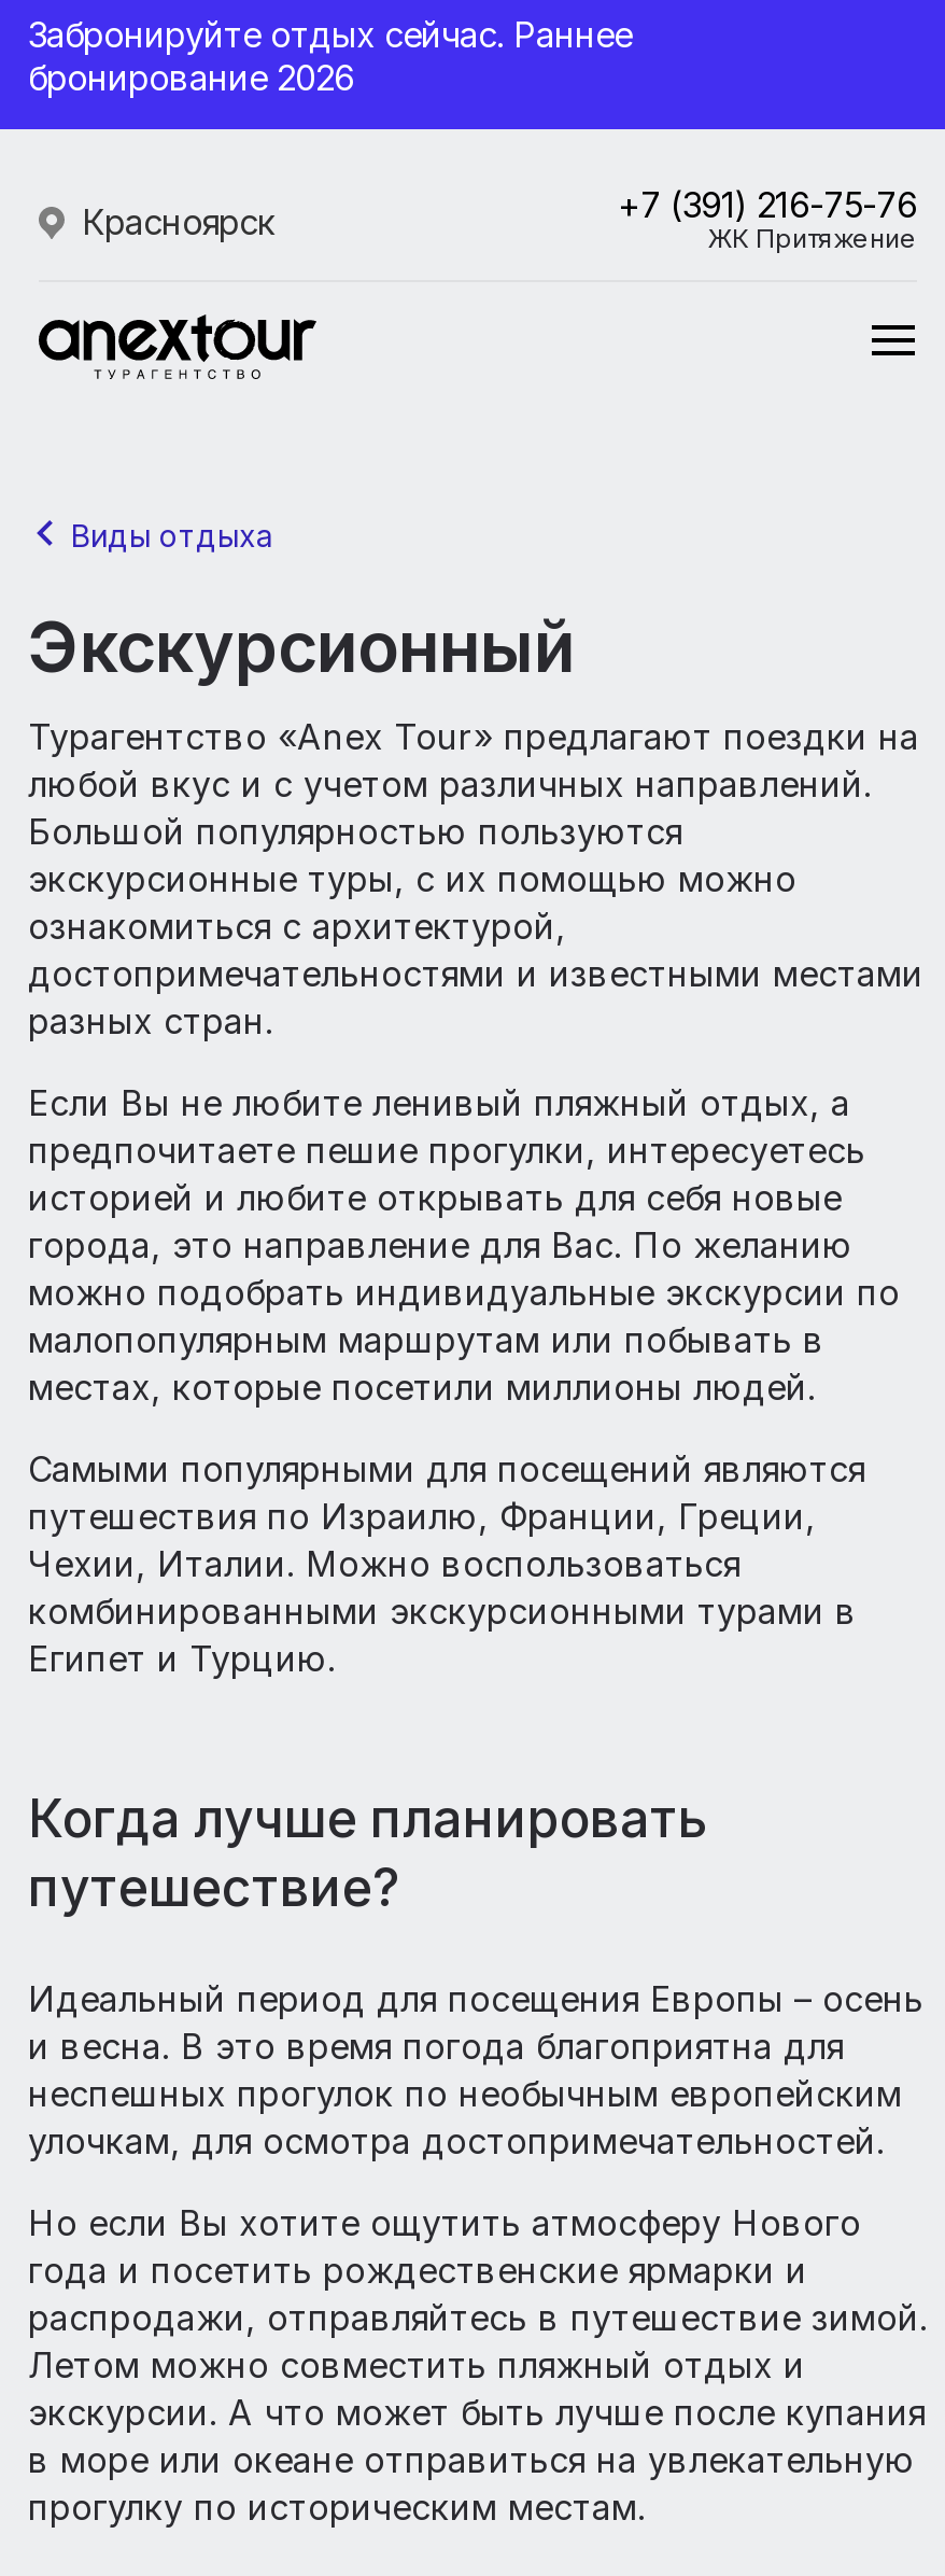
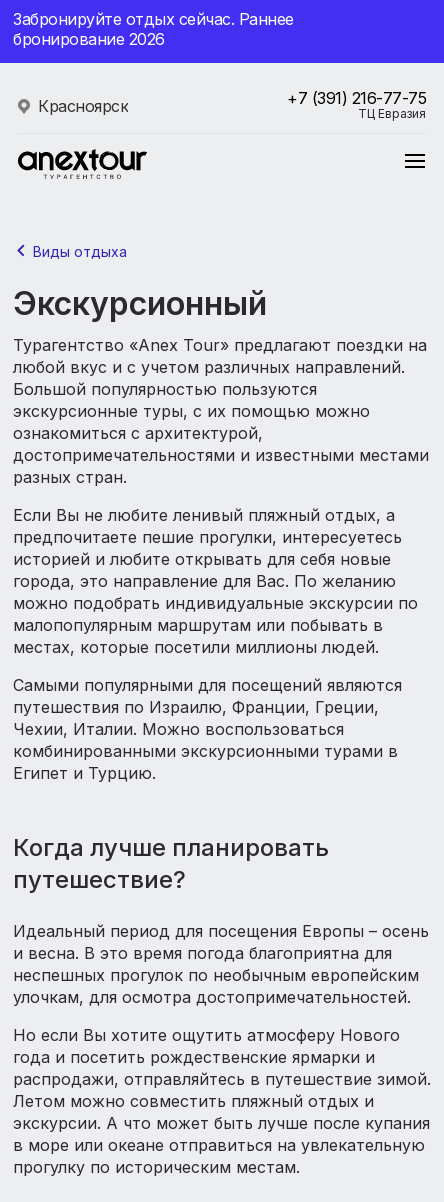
- +7 (391) 216-75-76
- ЖК Притяжение
+ +7 (391) 216-77-75
+ ТЦ Евразия
